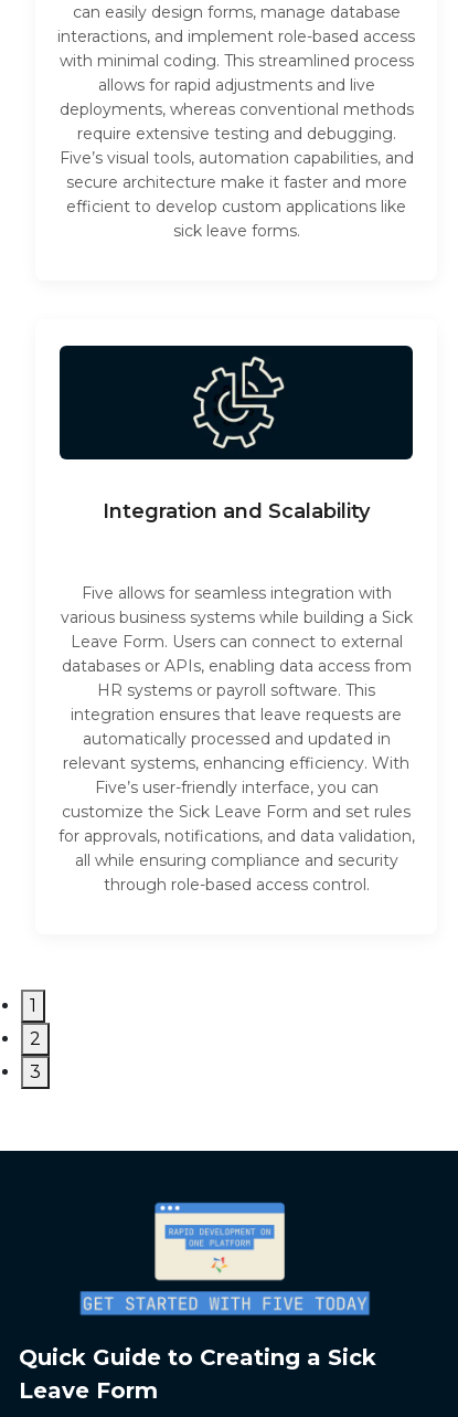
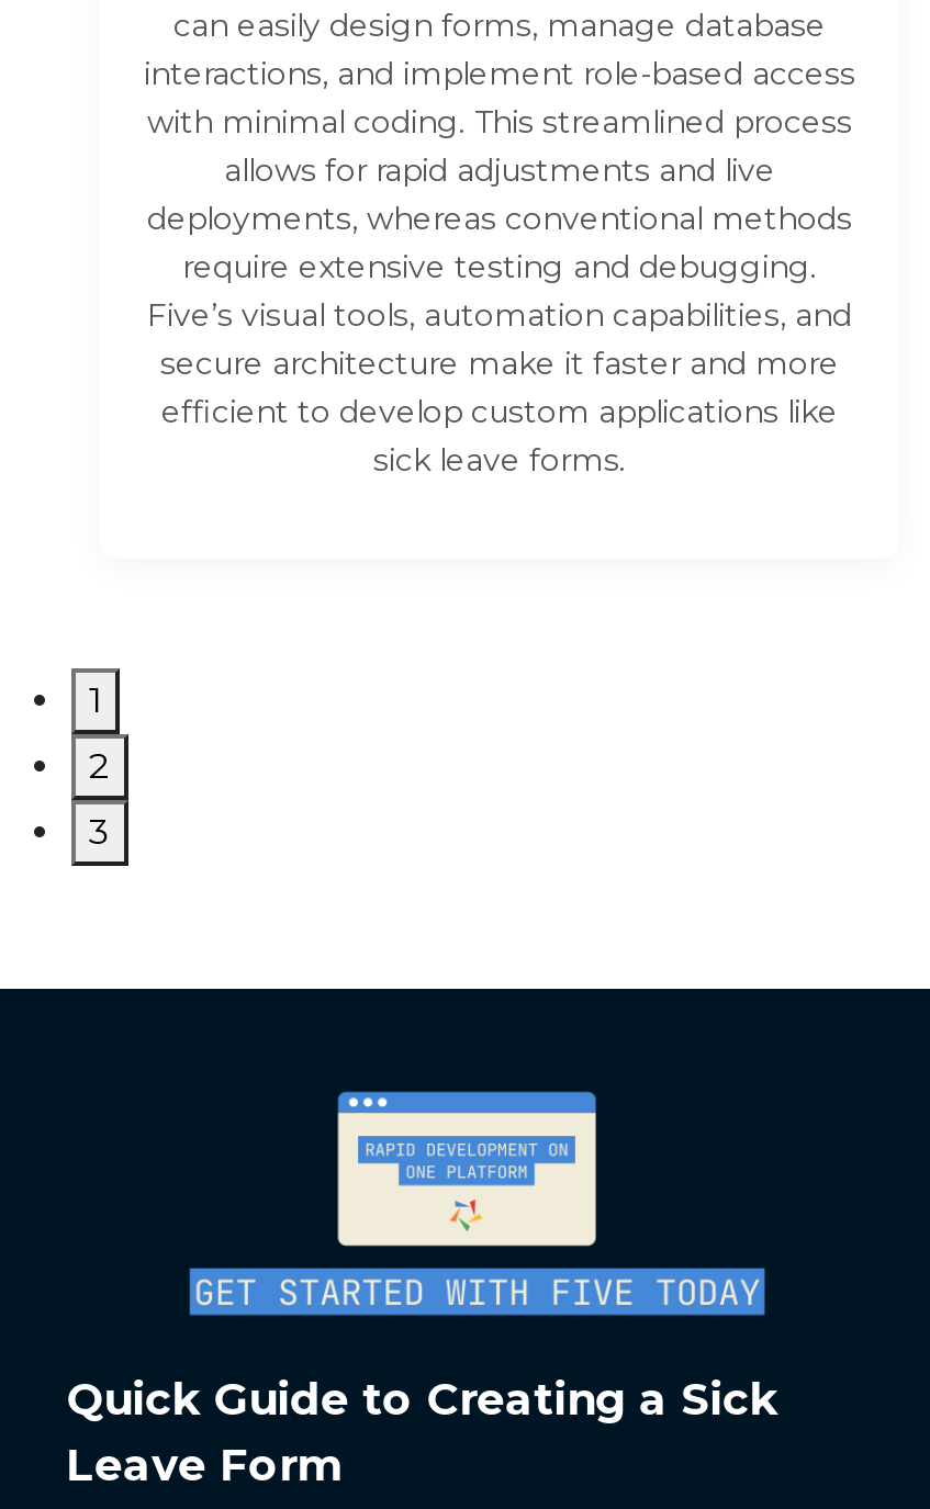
- [image]
- Integration and Scalability
- Five allows for seamless integration with
- various business systems while building a Sick
- Leave Form. Users can connect to external
- databases or APIs, enabling data access from
- HR systems or payroll software. This
- integration ensures that leave requests are
- automatically processed and updated in
- relevant systems, enhancing efficiency. With
- Five’s user-friendly interface, you can
- customize the Sick Leave Form and set rules
- for approvals, notifications, and data validation,
- all while ensuring compliance and security
- through role-based access control.
